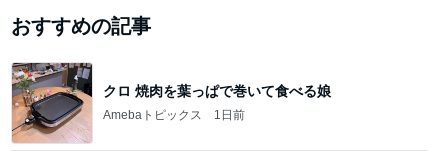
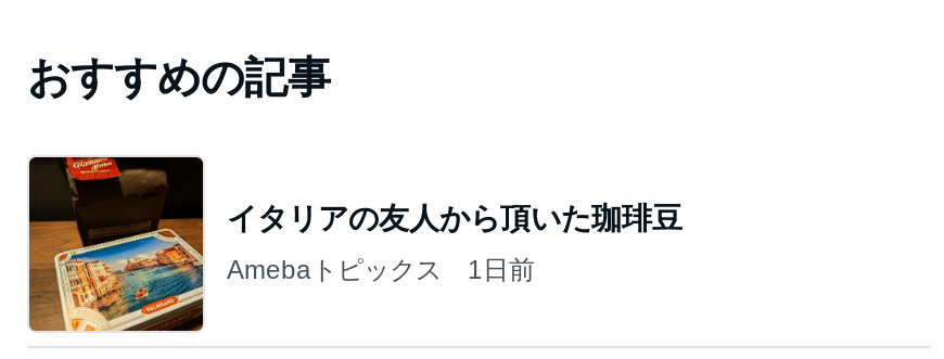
- [image]
- クロ 焼肉を葉っぱで巻いて食べる娘
+ [image]
+ イタリアの友人から頂いた珈琲豆
